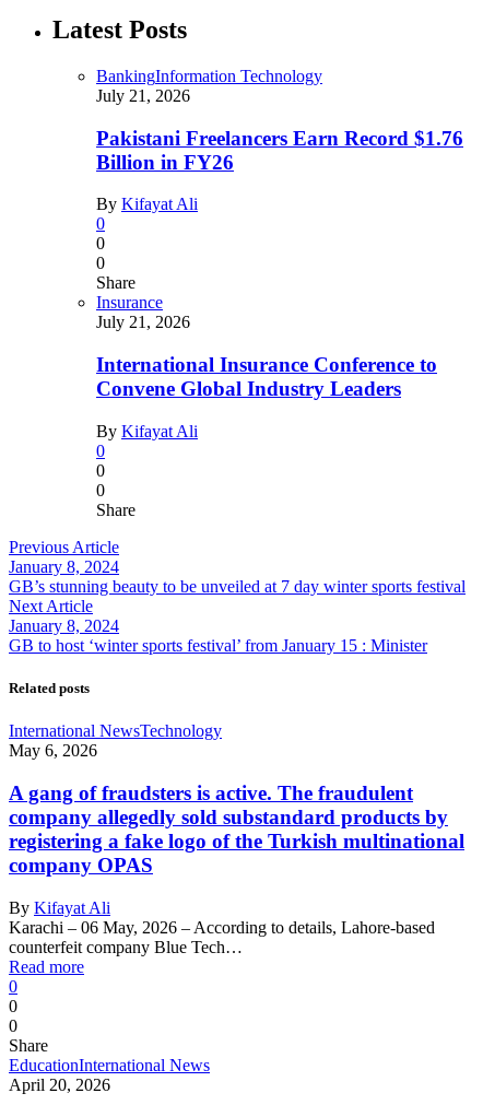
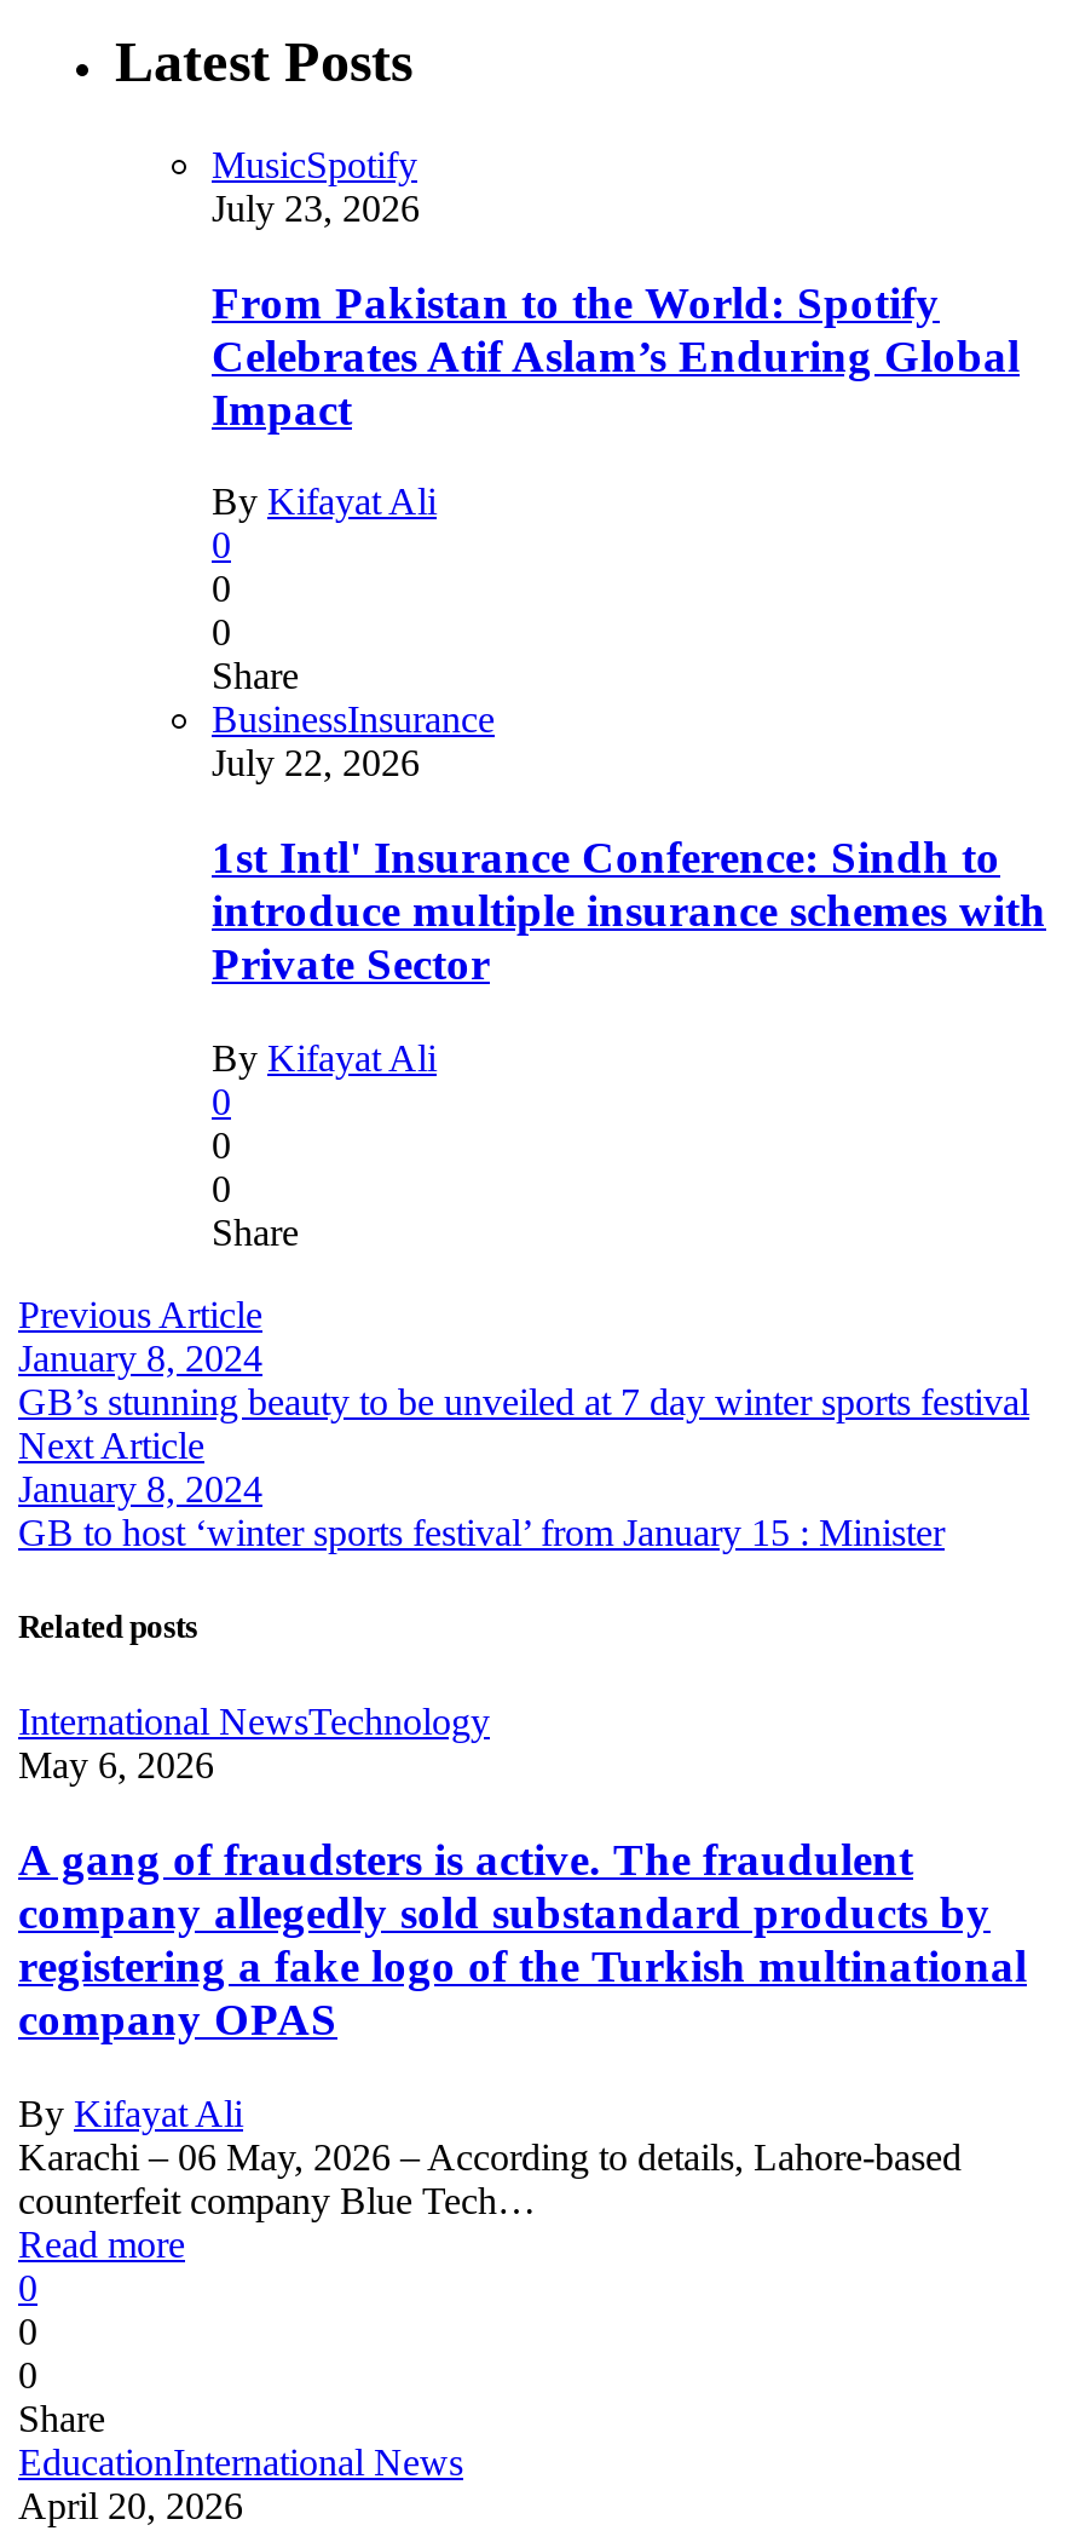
- BankingInformation Technology
- July 21, 2026
+ MusicSpotify
+ July 23, 2026

- Pakistani Freelancers Earn Record $1.76
- Billion in FY26
+ From Pakistan to the World: Spotify
+ Celebrates Atif Aslam’s Enduring Global
+ Impact

- Insurance
- July 21, 2026
+ BusinessInsurance
+ July 22, 2026

- International Insurance Conference to
- Convene Global Industry Leaders
+ 1st Intl' Insurance Conference: Sindh to
+ introduce multiple insurance schemes with
+ Private Sector
